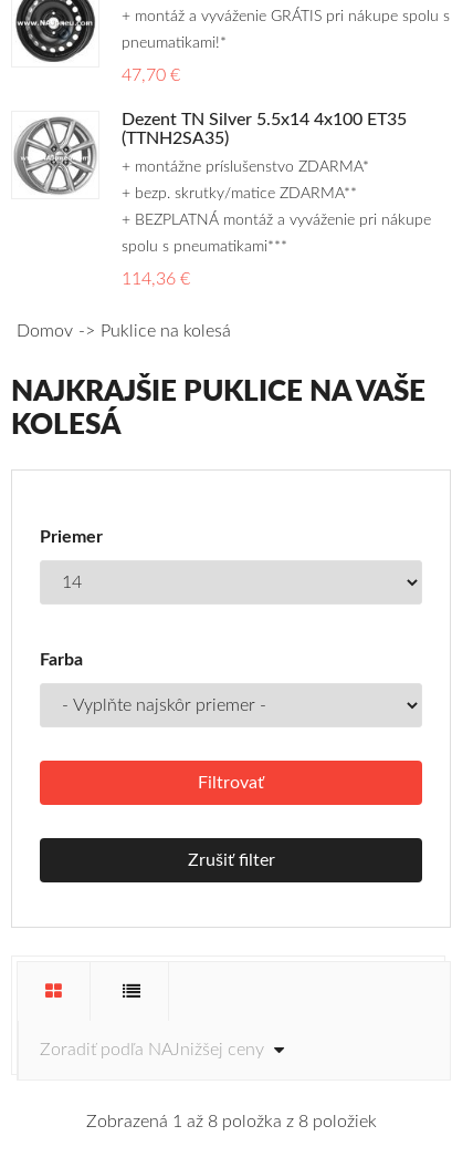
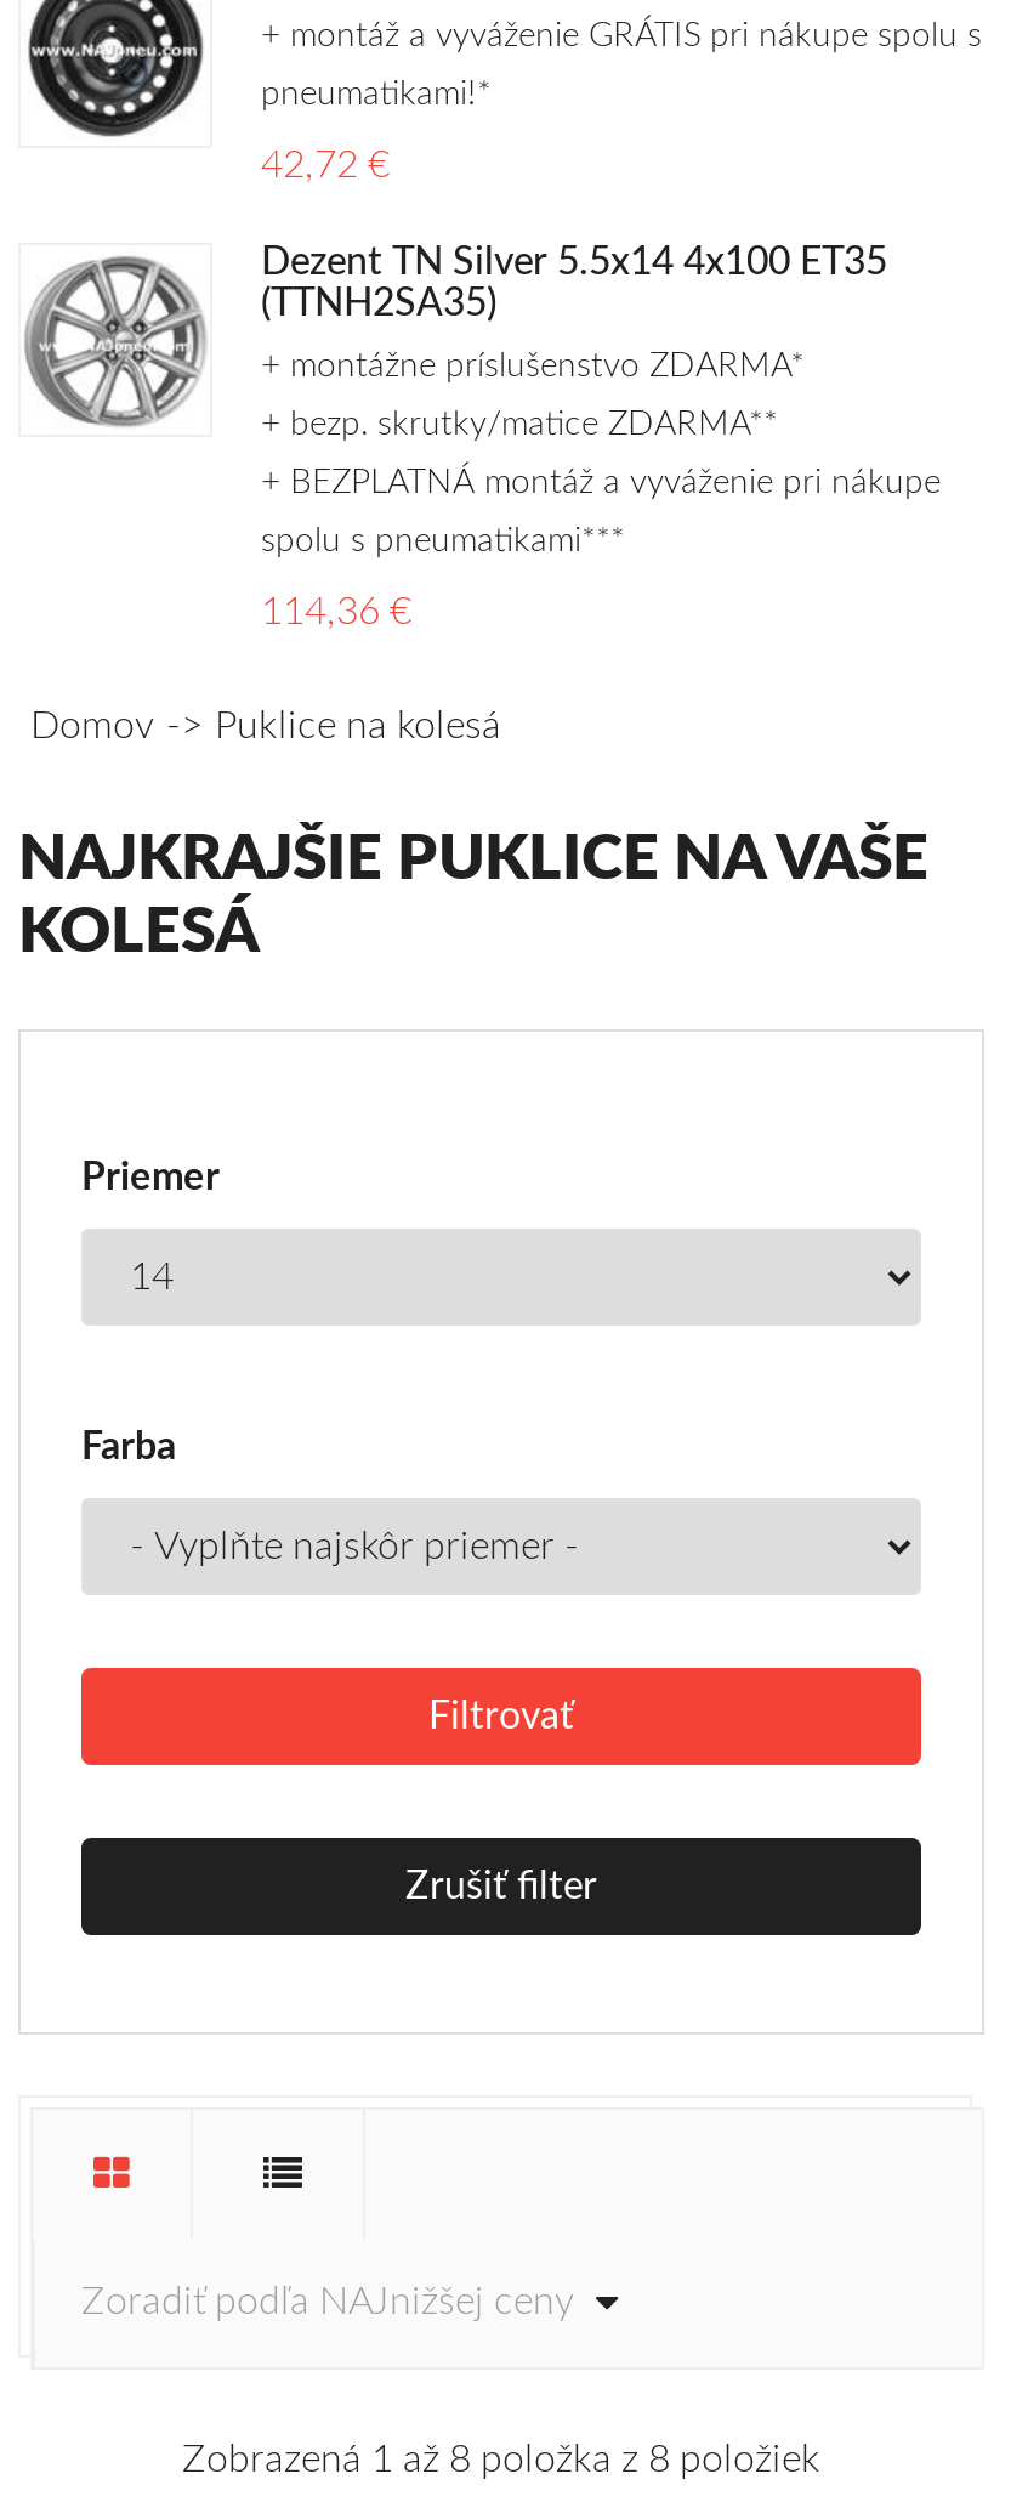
- 47,70 €
+ 42,72 €
